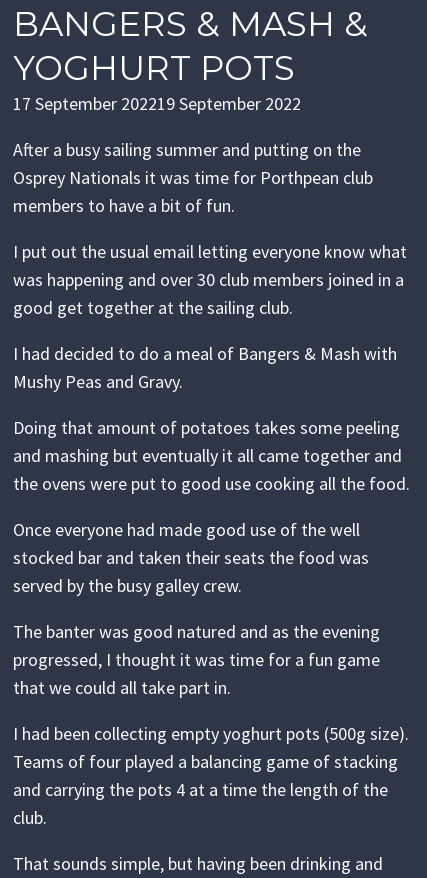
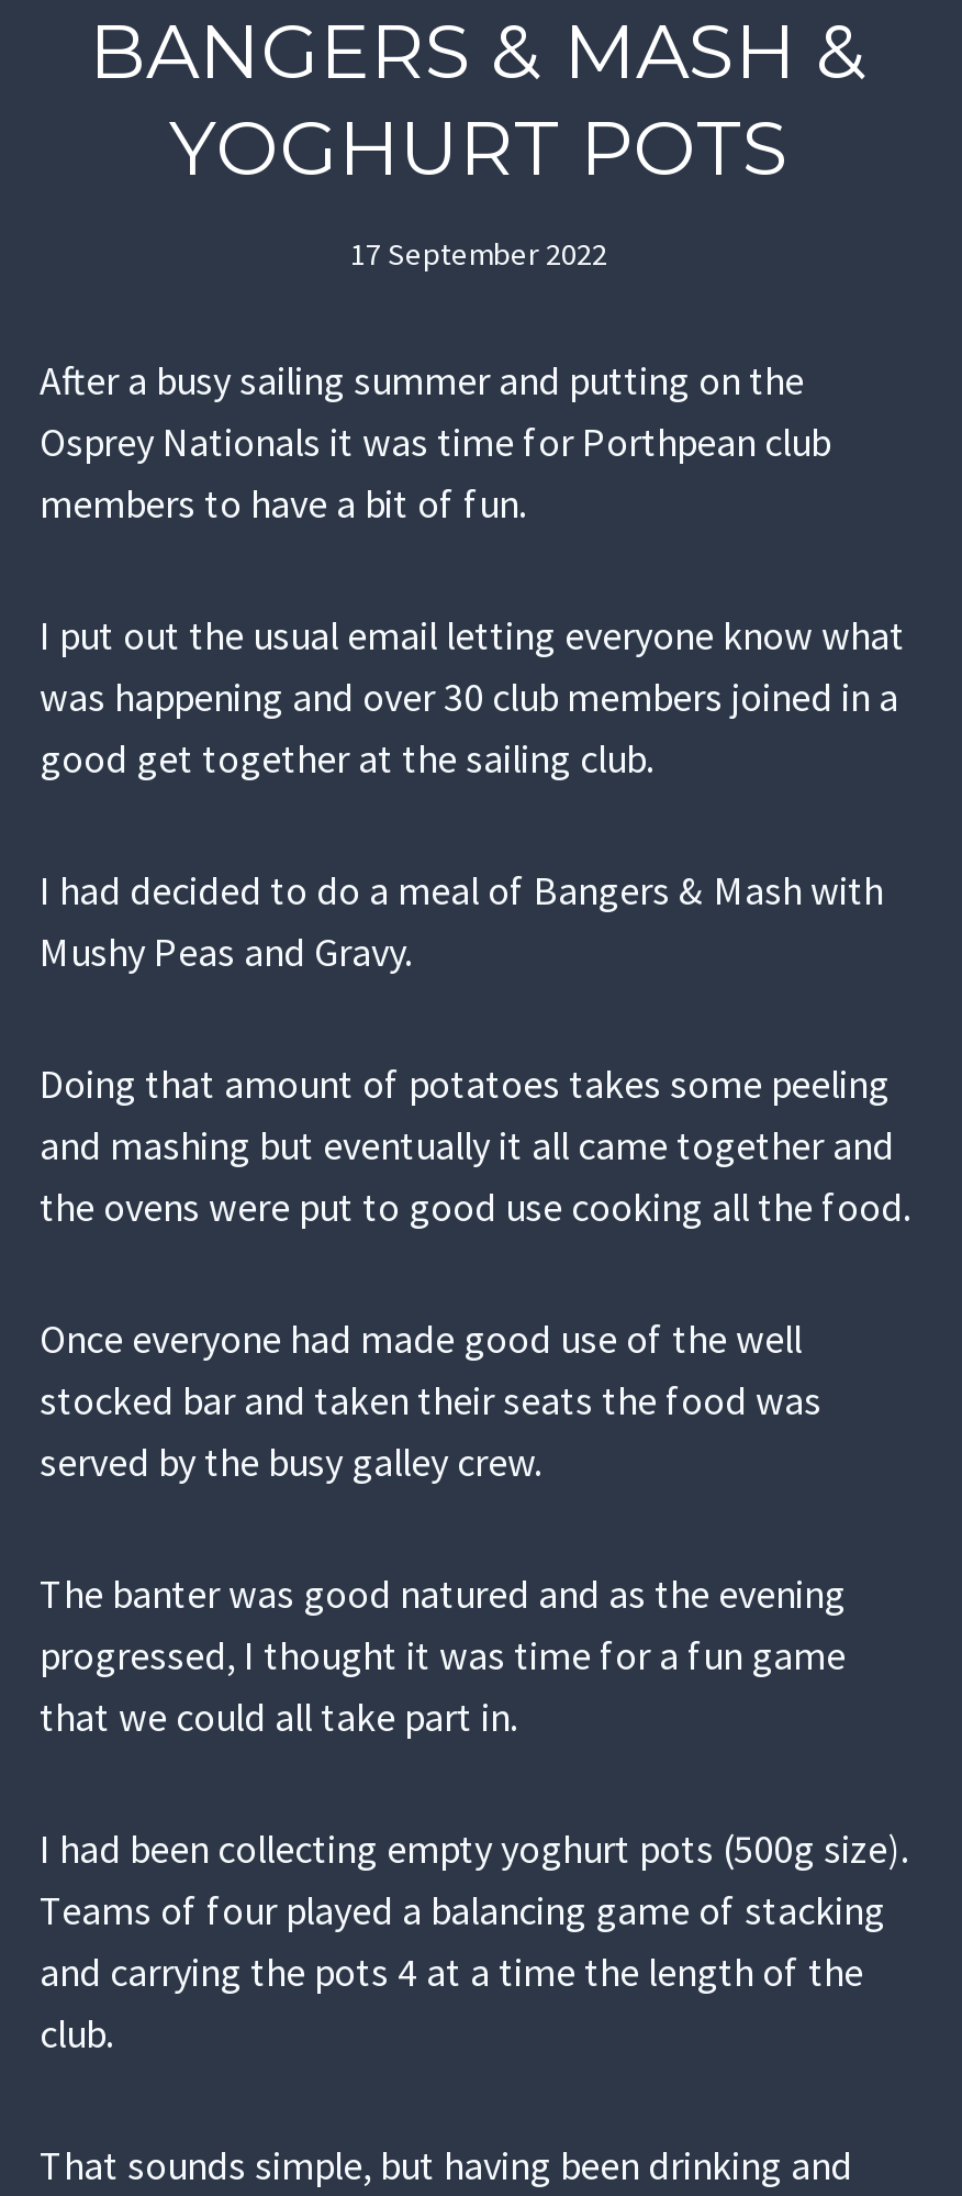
- 17 September 202219 September 2022
+ 17 September 2022
